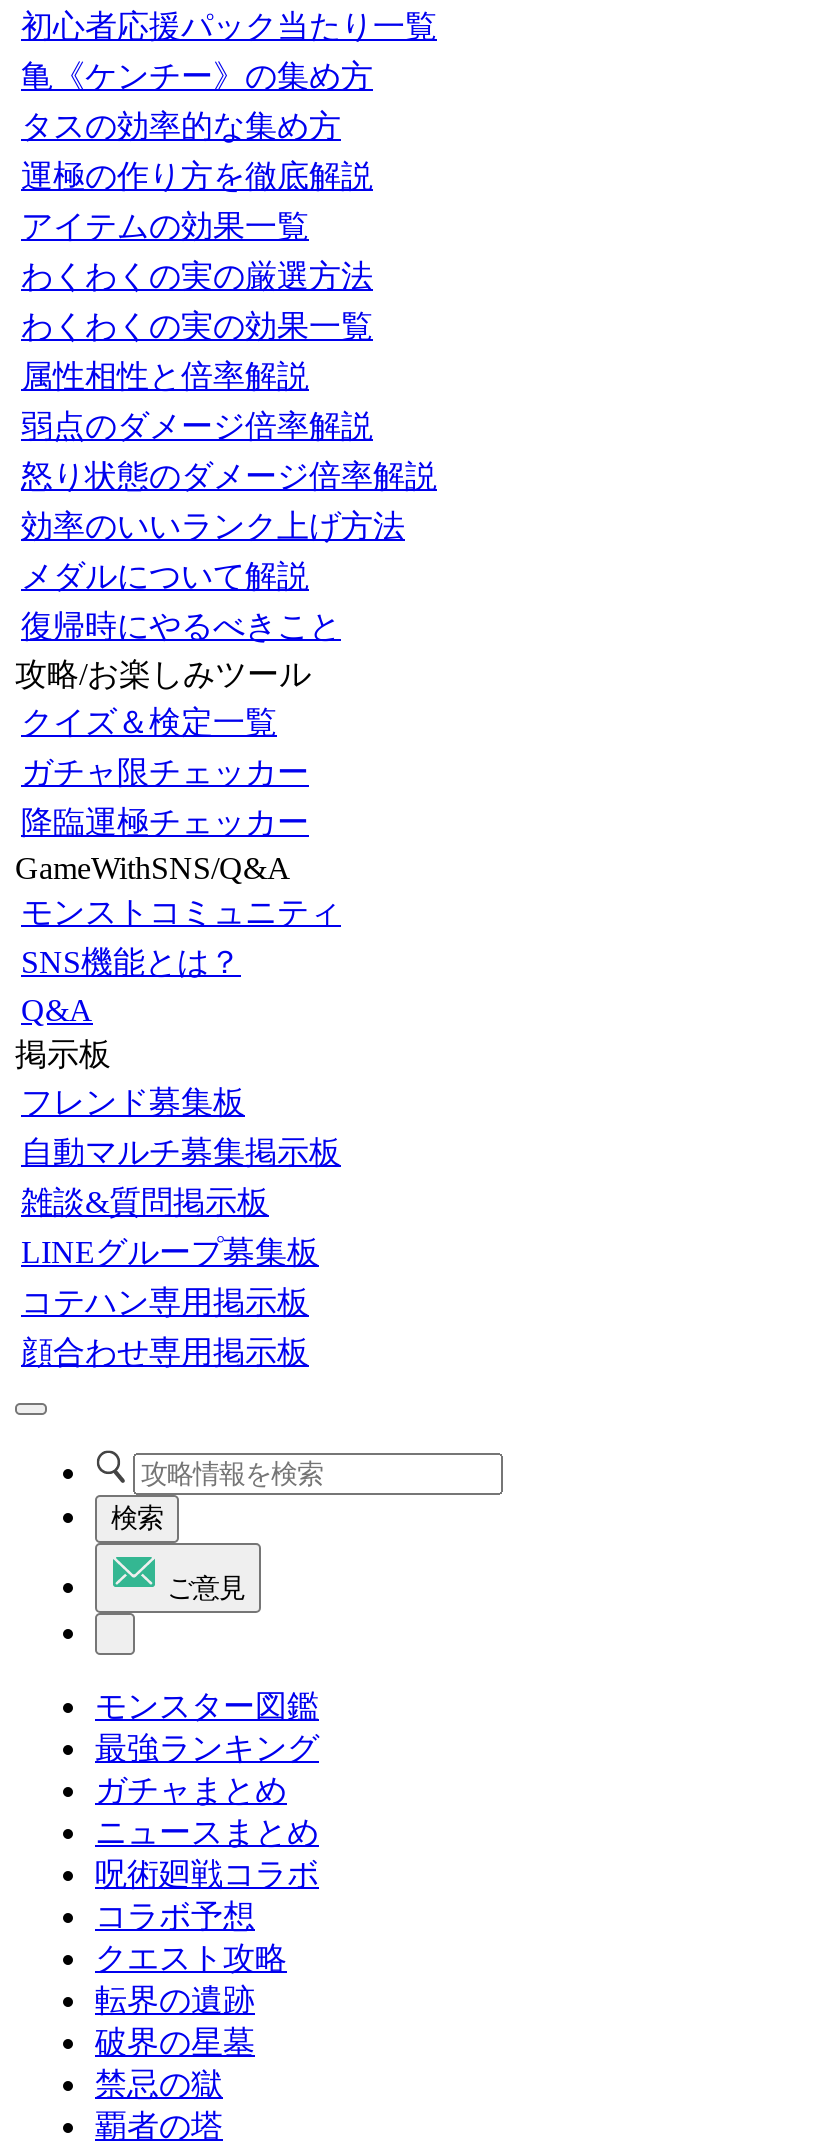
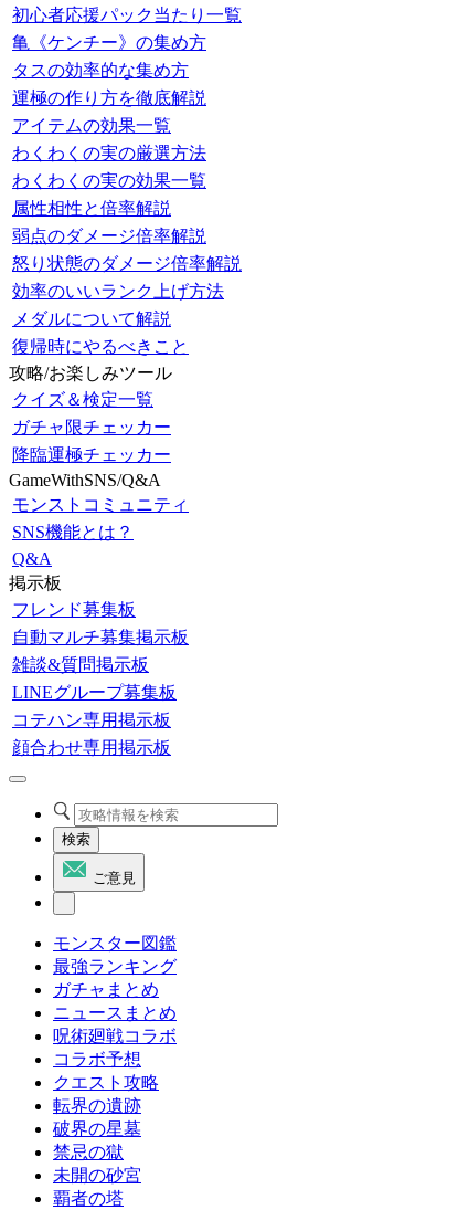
+ 未開の砂宮
